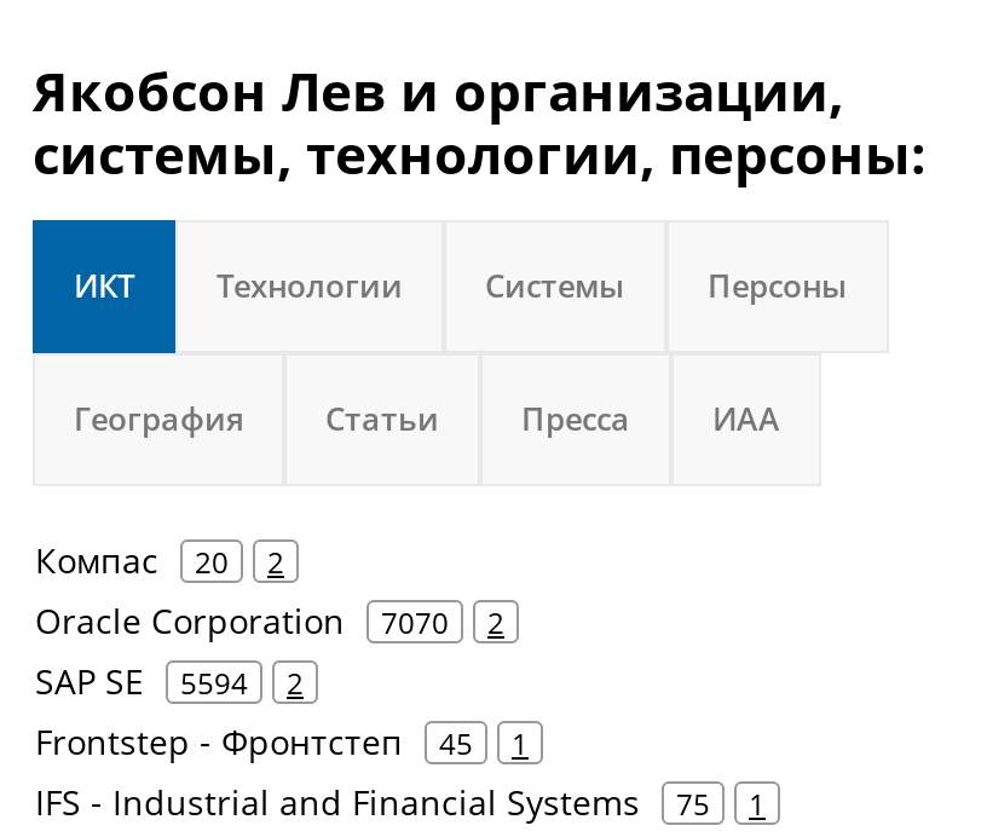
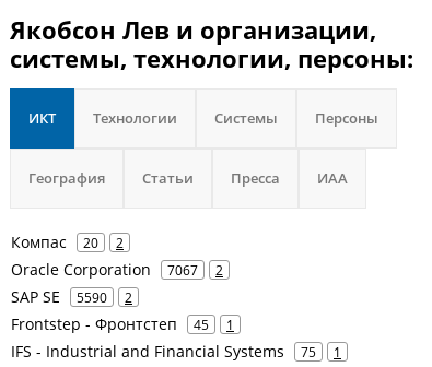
- Oracle Corporation 7070 2
+ Oracle Corporation 7067 2

- SAP SE 5594 2
+ SAP SE 5590 2
